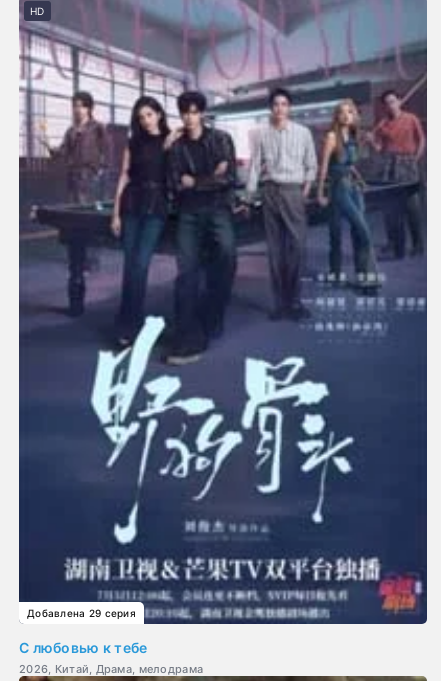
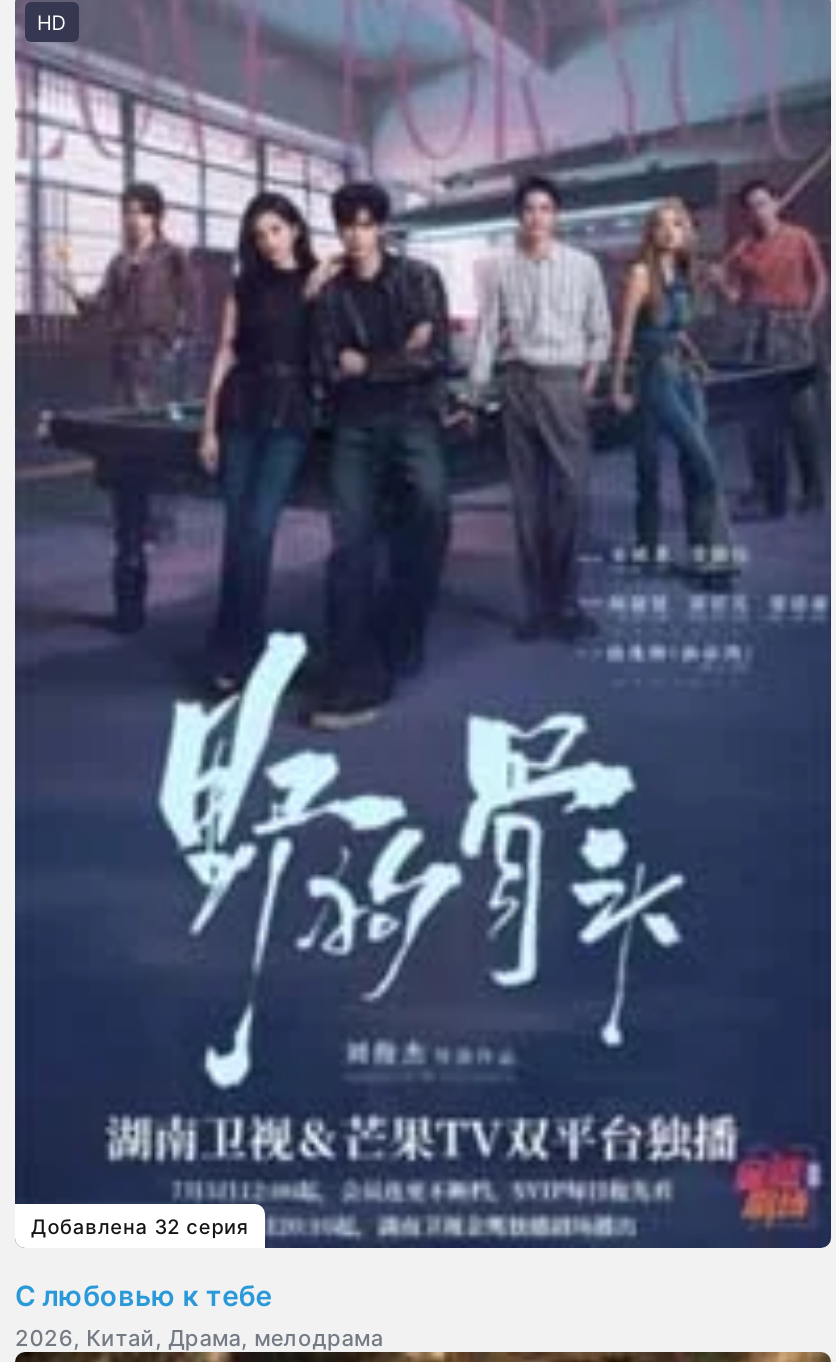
- Добавлена 29 серия
+ Добавлена 32 серия
